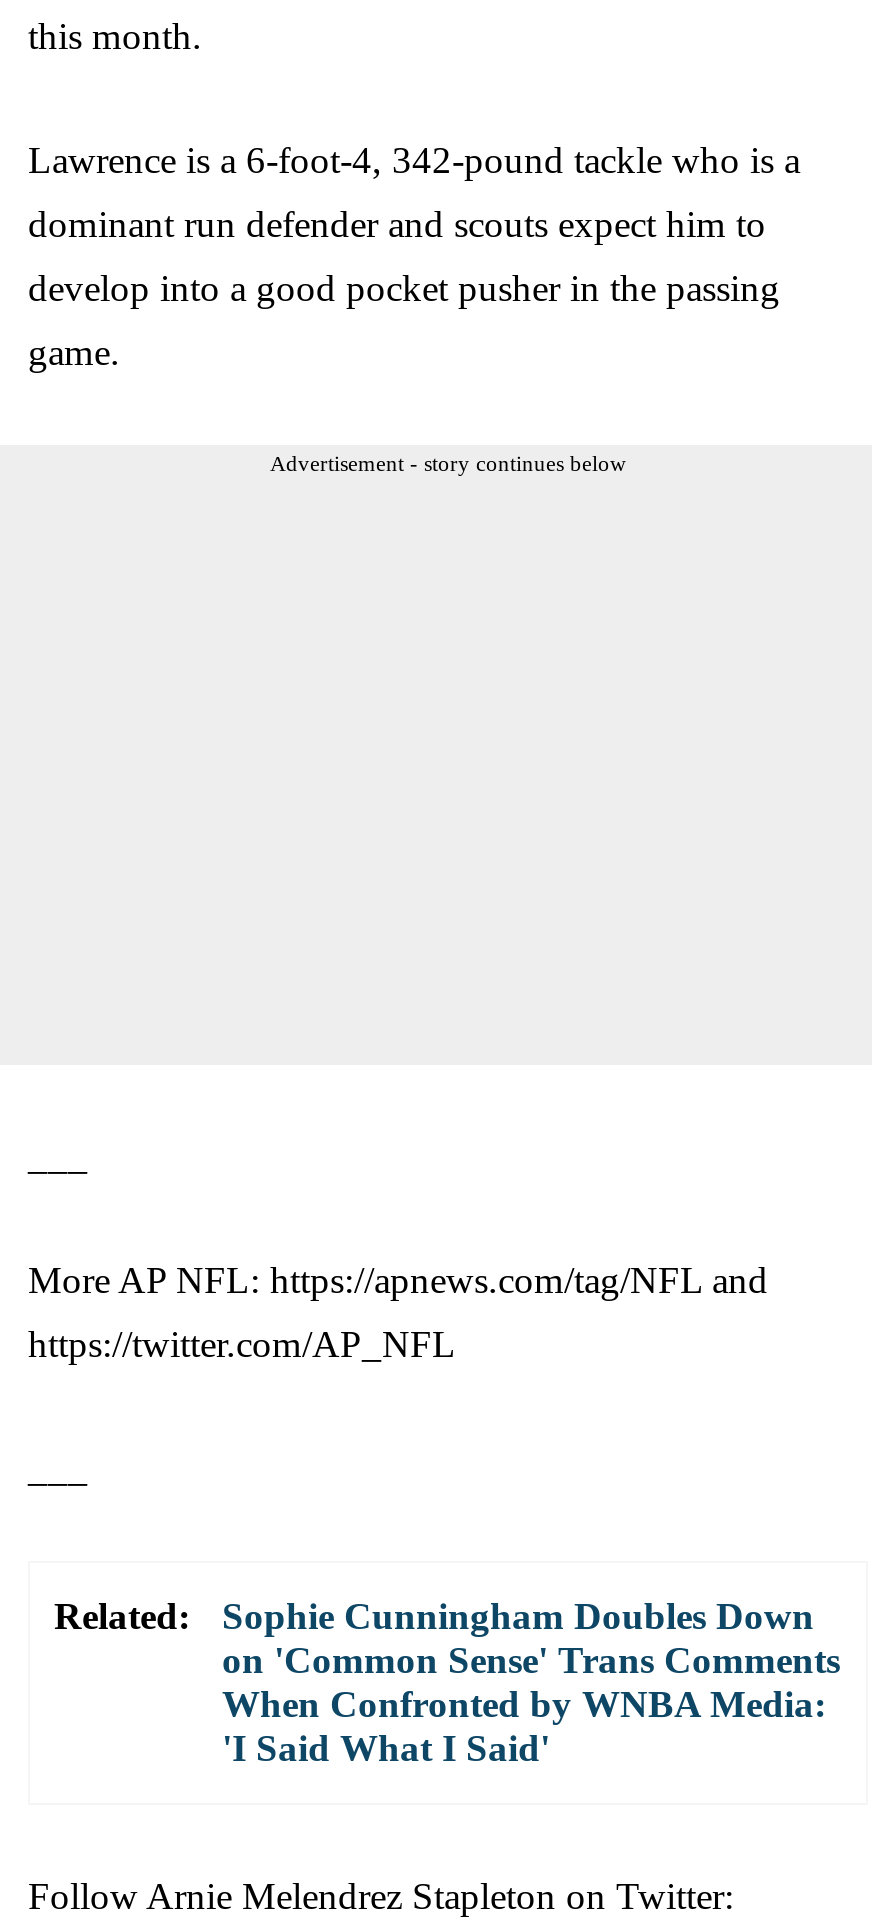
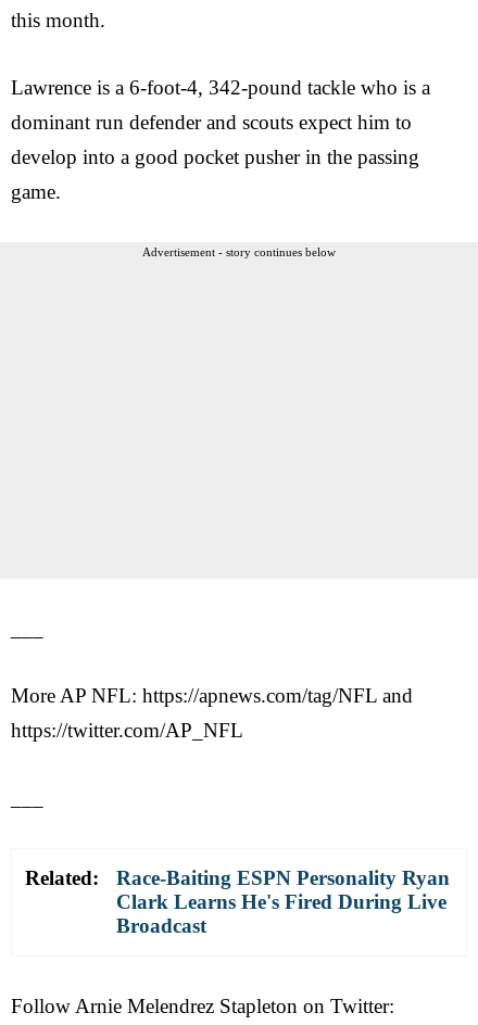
- Sophie Cunningham Doubles Down
- on 'Common Sense' Trans Comments
- When Confronted by WNBA Media:
- 'I Said What I Said'
+ Race-Baiting ESPN Personality Ryan
+ Clark Learns He's Fired During Live
+ Broadcast
